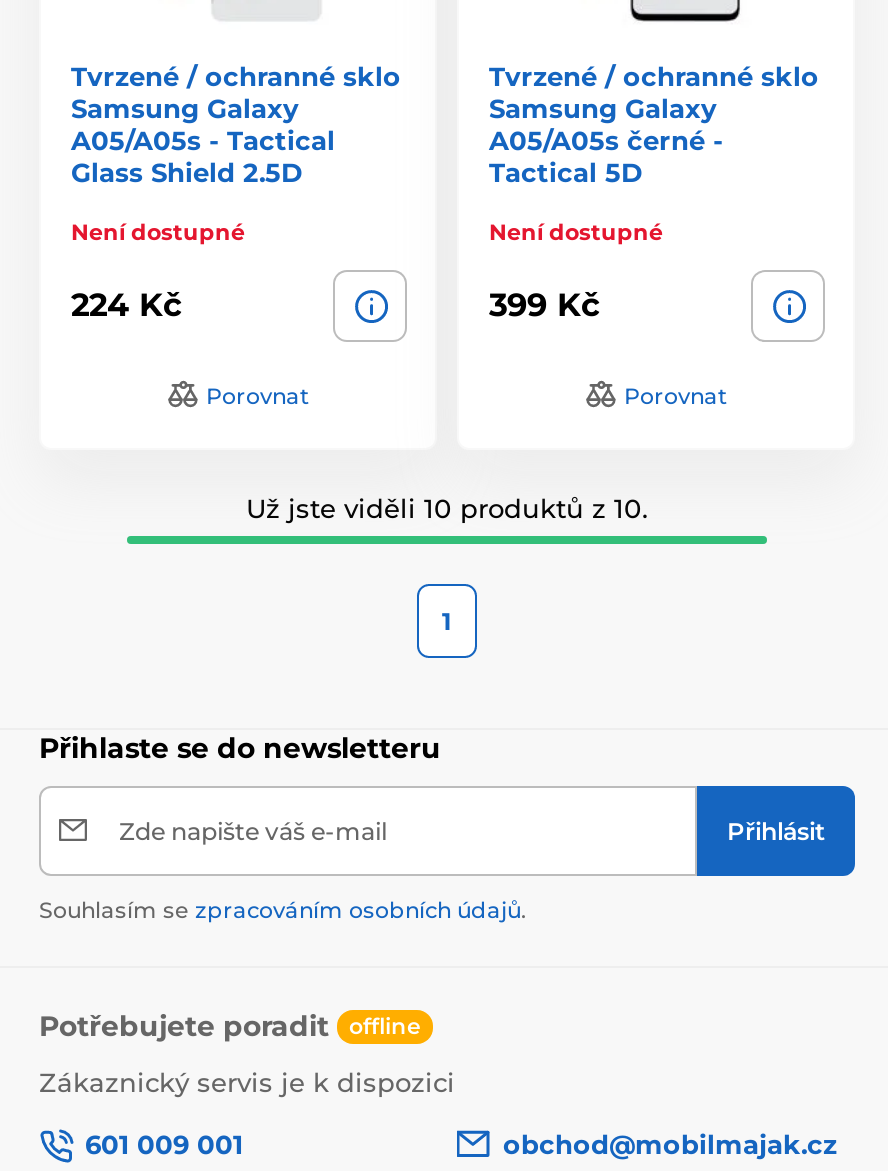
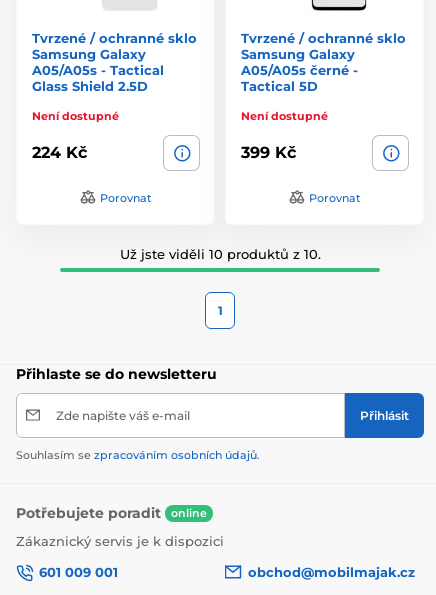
- Potřebujete poradit offline
+ Potřebujete poradit online
